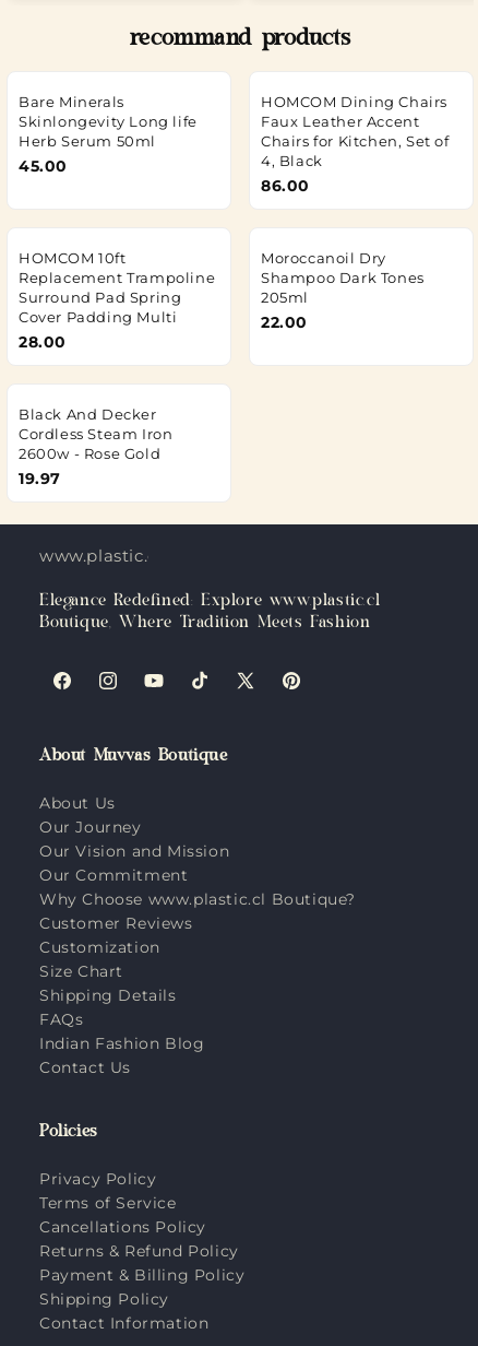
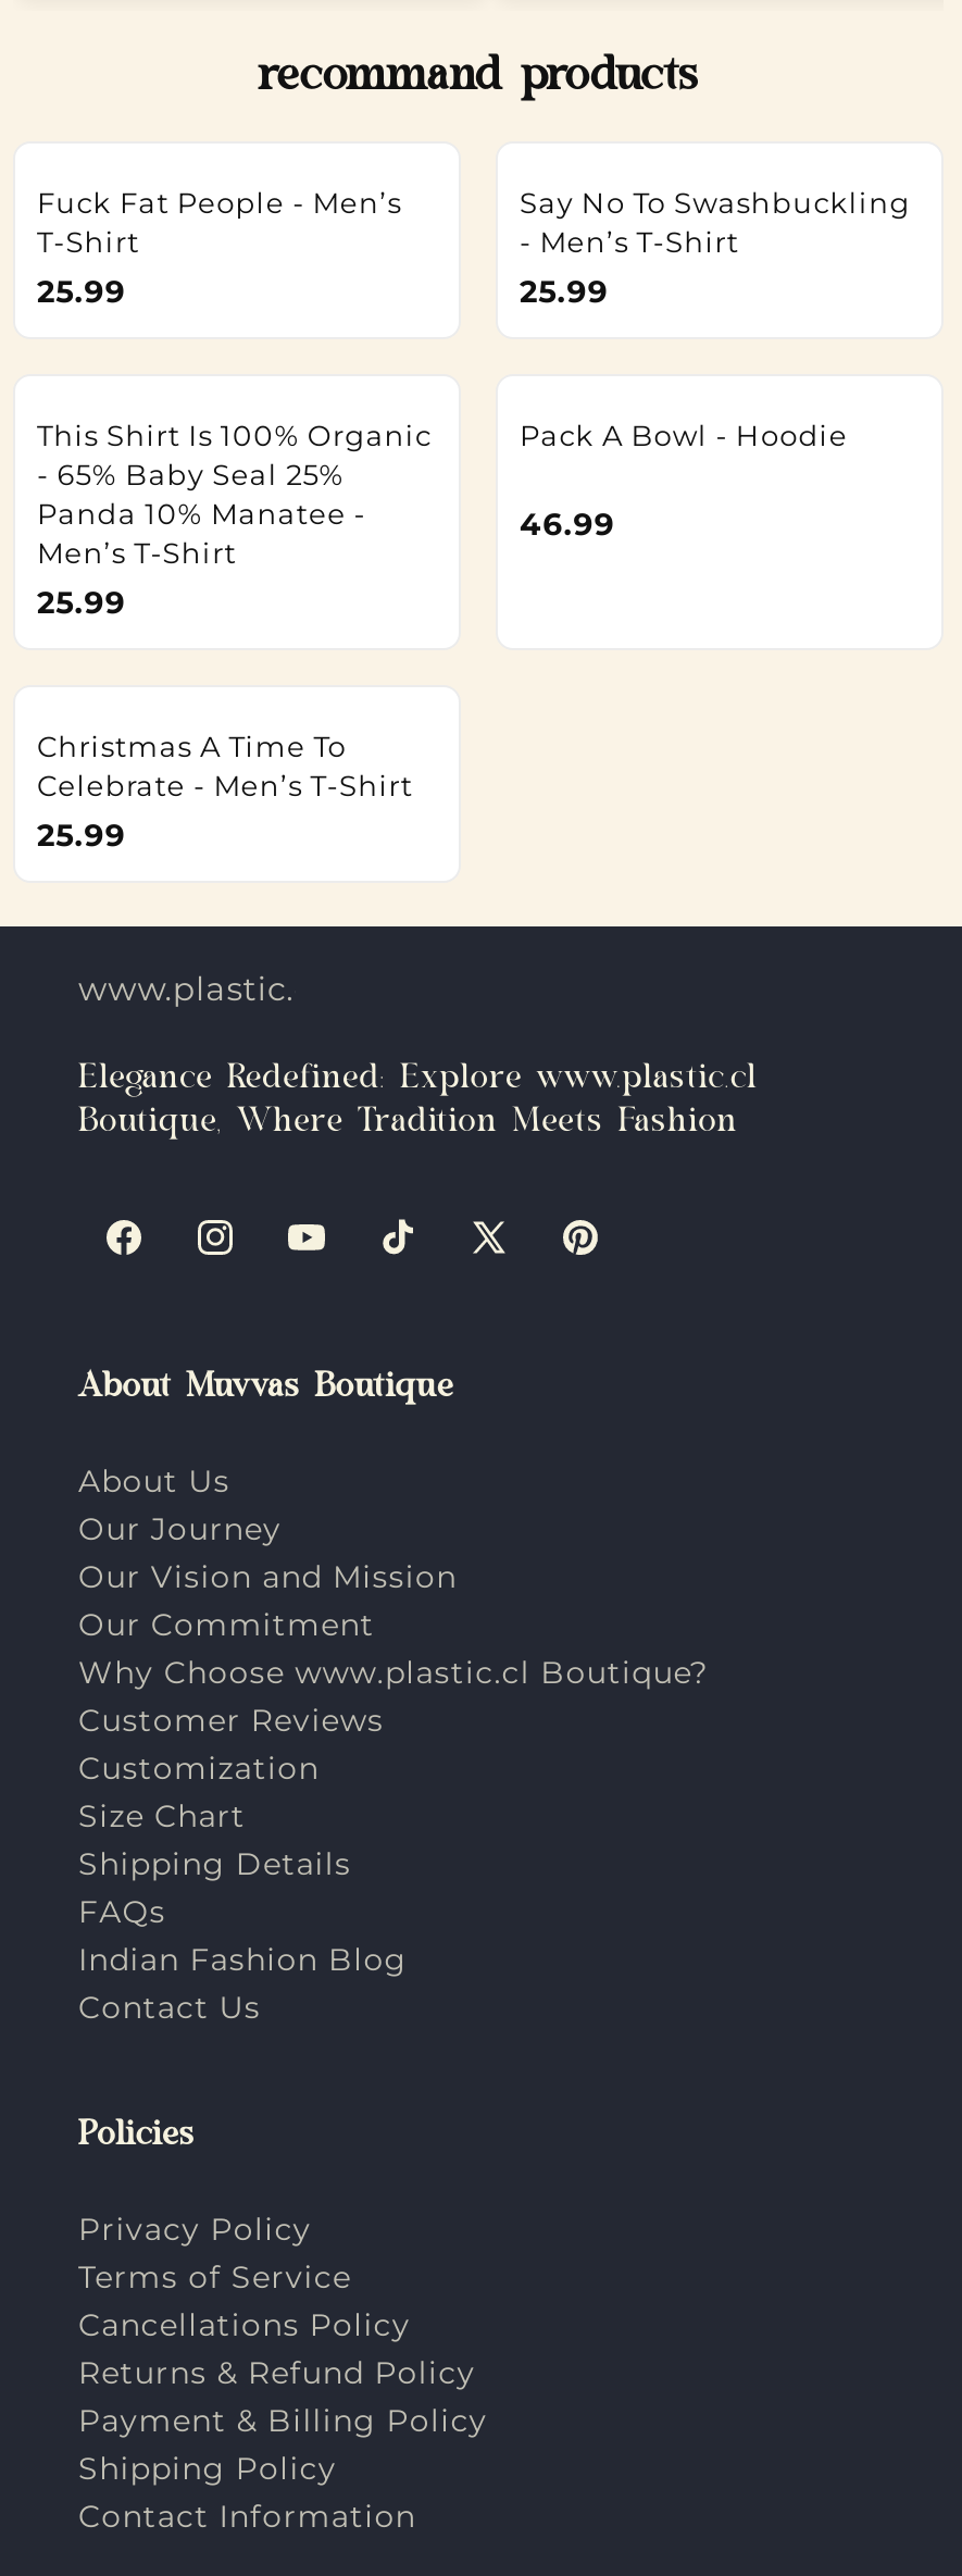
- Bare Minerals
- Skinlongevity Long life
- Herb Serum 50ml
- 45.00
+ Fuck Fat People - Men’s
+ T-Shirt
+ 25.99

- HOMCOM Dining Chairs
- Faux Leather Accent
- Chairs for Kitchen, Set of
- 4, Black
- 86.00
+ Say No To Swashbuckling
+ - Men’s T-Shirt
+ 25.99

- HOMCOM 10ft
- Replacement Trampoline
- Surround Pad Spring
- Cover Padding Multi
- 28.00
+ This Shirt Is 100% Organic
+ - 65% Baby Seal 25%
+ Panda 10% Manatee -
+ Men’s T-Shirt
+ 25.99

- Moroccanoil Dry
- Shampoo Dark Tones
- 205ml
- 22.00
+ Pack A Bowl - Hoodie
+ 46.99

- Black And Decker
- Cordless Steam Iron
- 2600w - Rose Gold
- 19.97
+ Christmas A Time To
+ Celebrate - Men’s T-Shirt
+ 25.99
